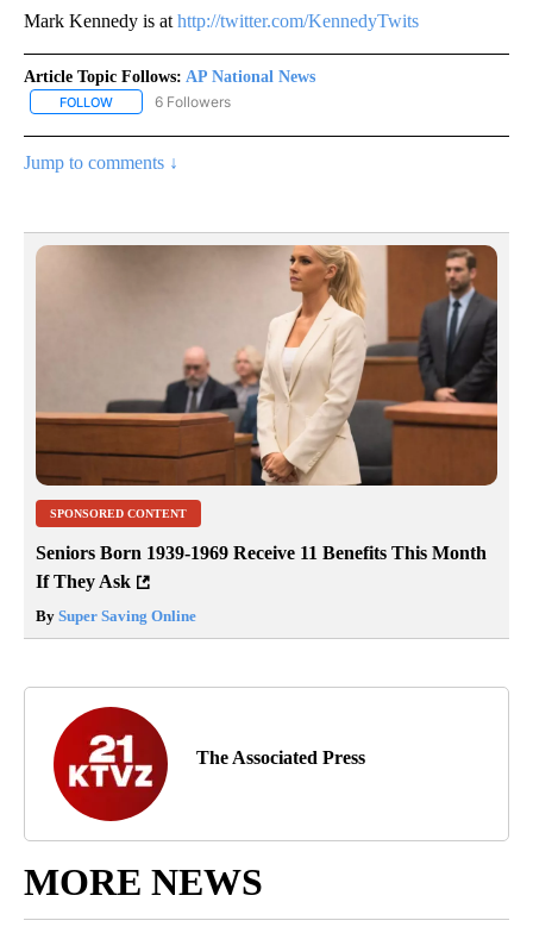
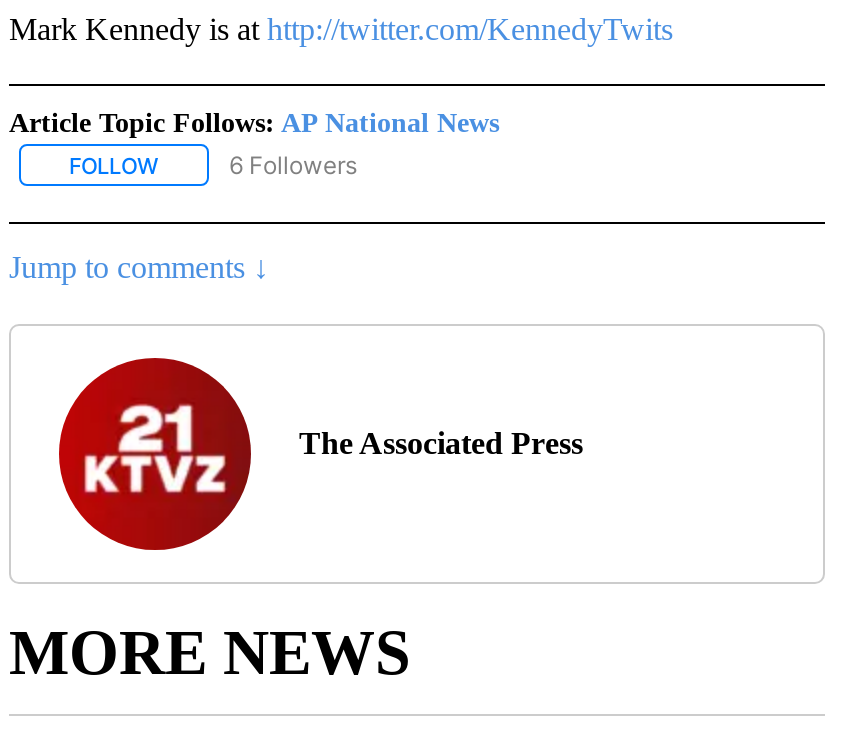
- [image]
- SPONSORED CONTENT
- Seniors Born 1939-1969 Receive 11 Benefits This Month
- If They Ask
- By Super Saving Online
